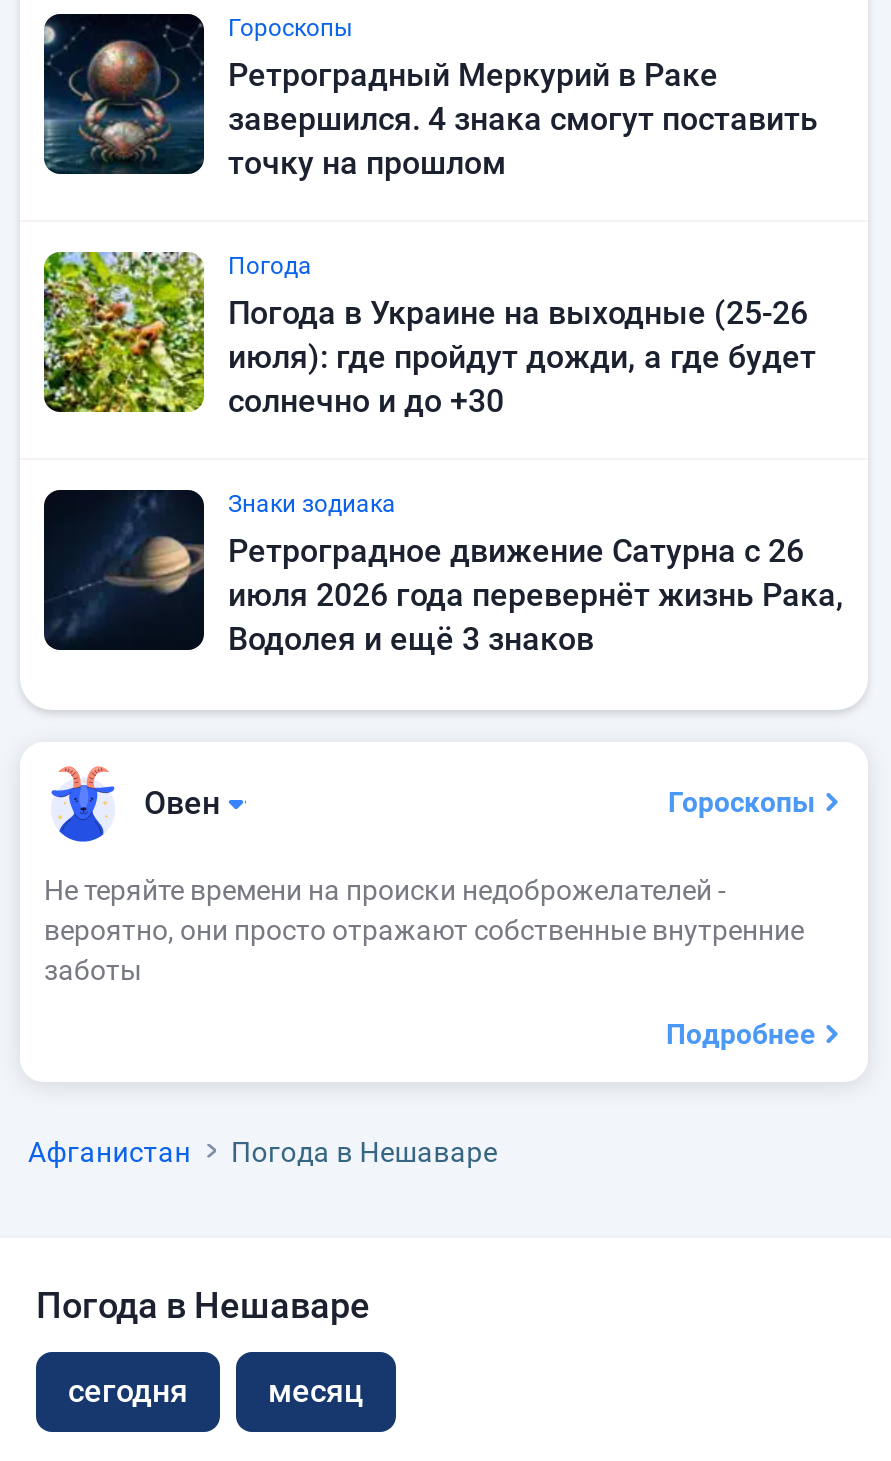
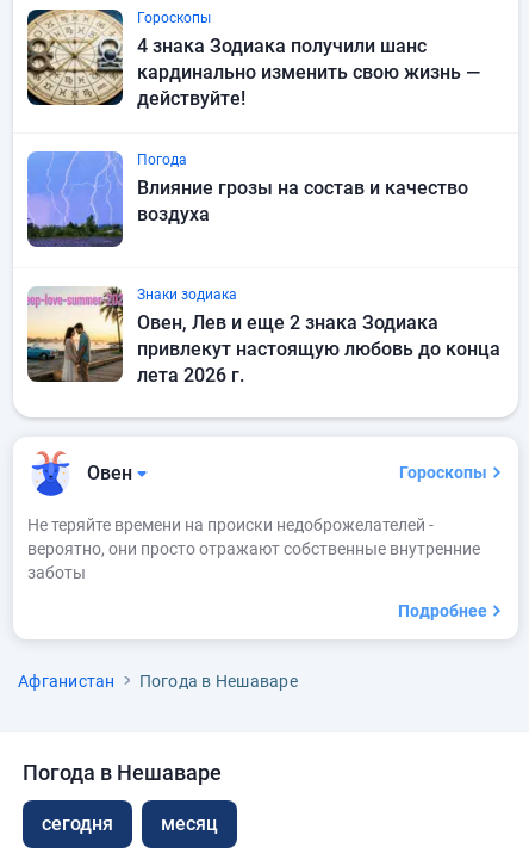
- [image]
- Ретроградный Меркурий в Раке
- завершился. 4 знака смогут поставить
- точку на прошлом
+ [image]
+ 4 знака Зодиака получили шанс
+ кардинально изменить свою жизнь —
+ действуйте!

- [image]
- Погода в Украине на выходные (25-26
- июля): где пройдут дожди, а где будет
- солнечно и до +30
+ [image]
+ Влияние грозы на состав и качество
+ воздуха

- [image]
- Ретроградное движение Сатурна с 26
- июля 2026 года перевернёт жизнь Рака,
- Водолея и ещё 3 знаков
+ [image]
+ Овен, Лев и еще 2 знака Зодиака
+ привлекут настоящую любовь до конца
+ лета 2026 г.
